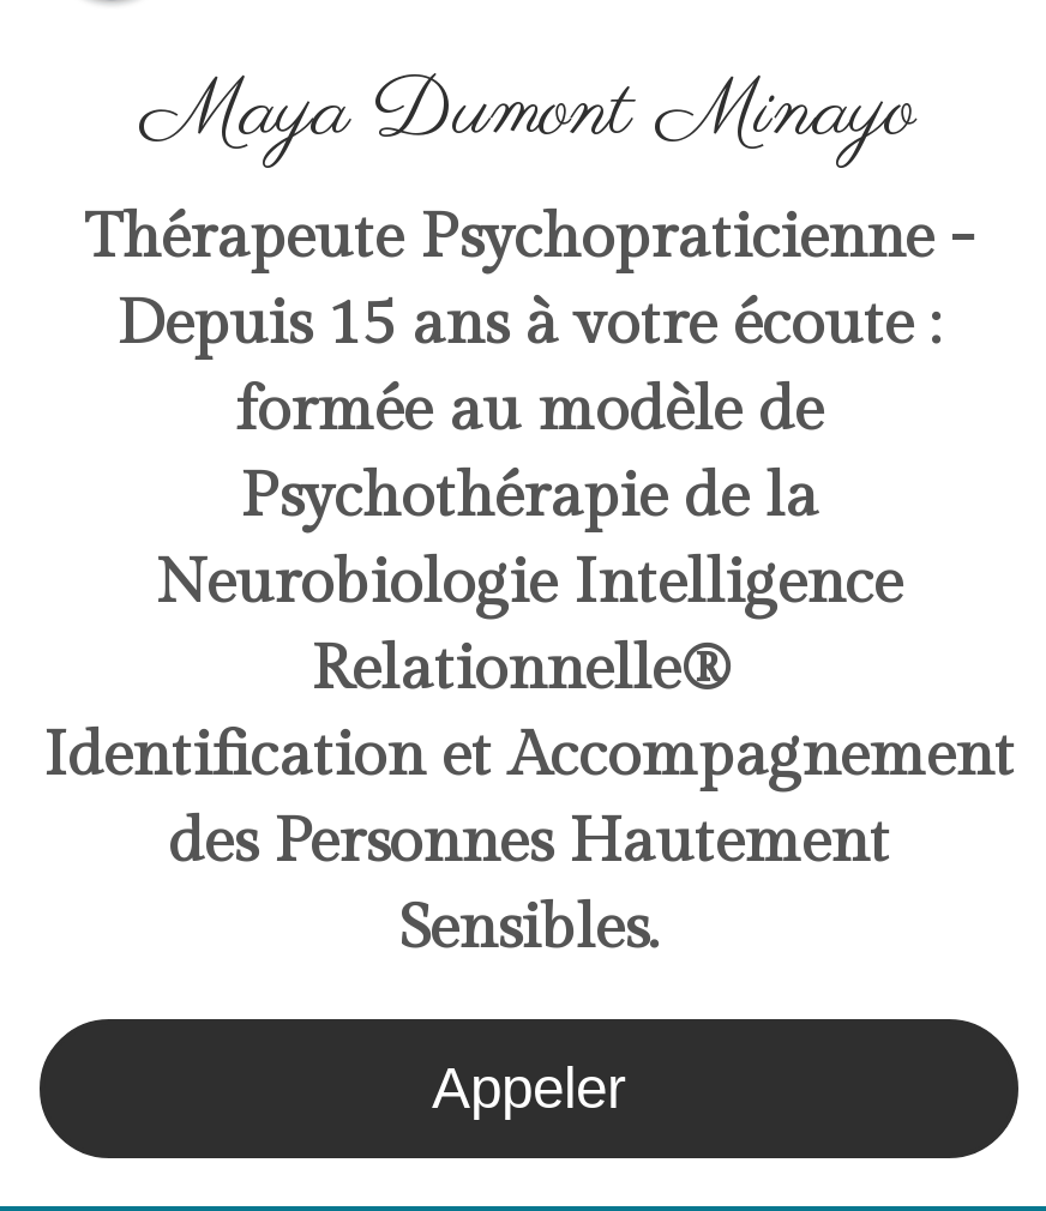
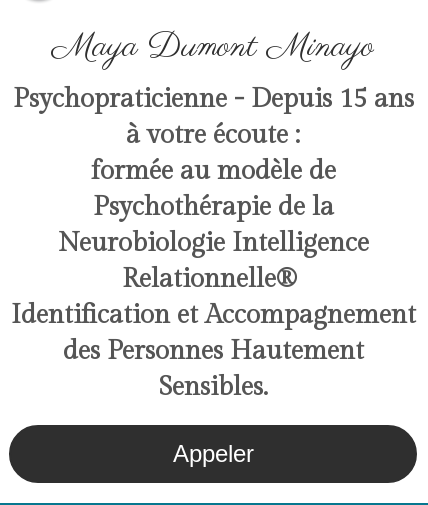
- Thérapeute Psychopraticienne -
- Depuis 15 ans à votre écoute :
+ Psychopraticienne - Depuis 15 ans
+ à votre écoute :
